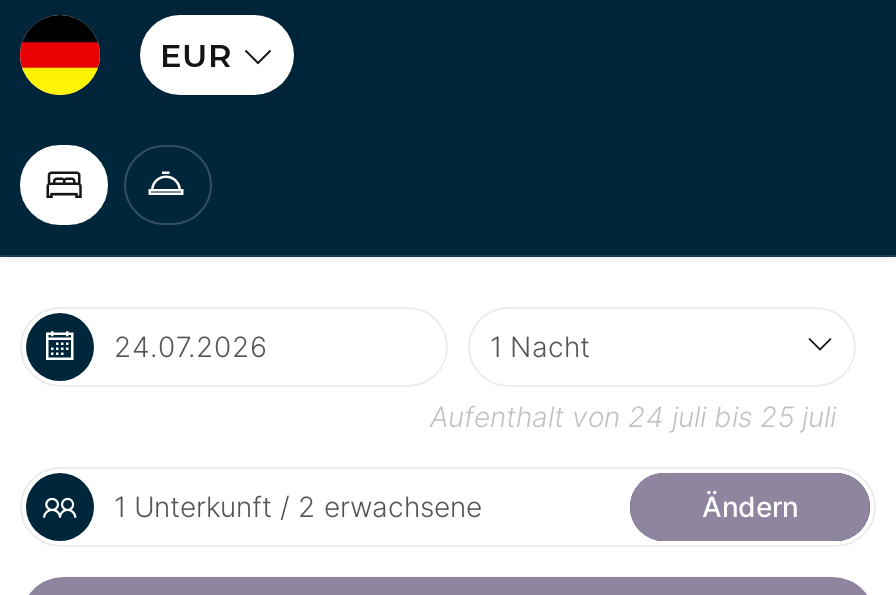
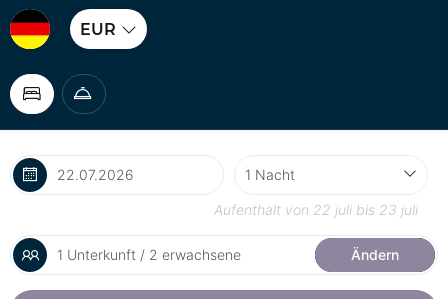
- Aufenthalt von 24 juli bis 25 juli
+ Aufenthalt von 22 juli bis 23 juli
